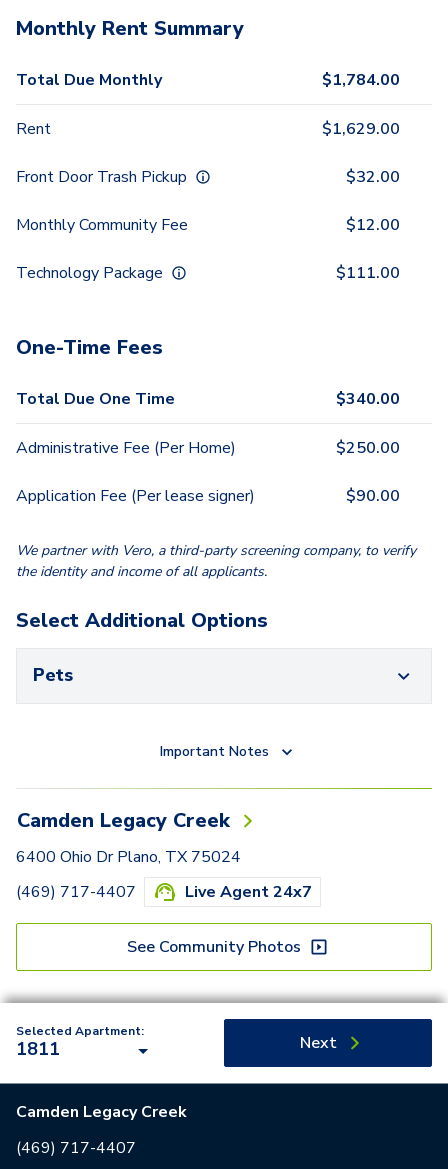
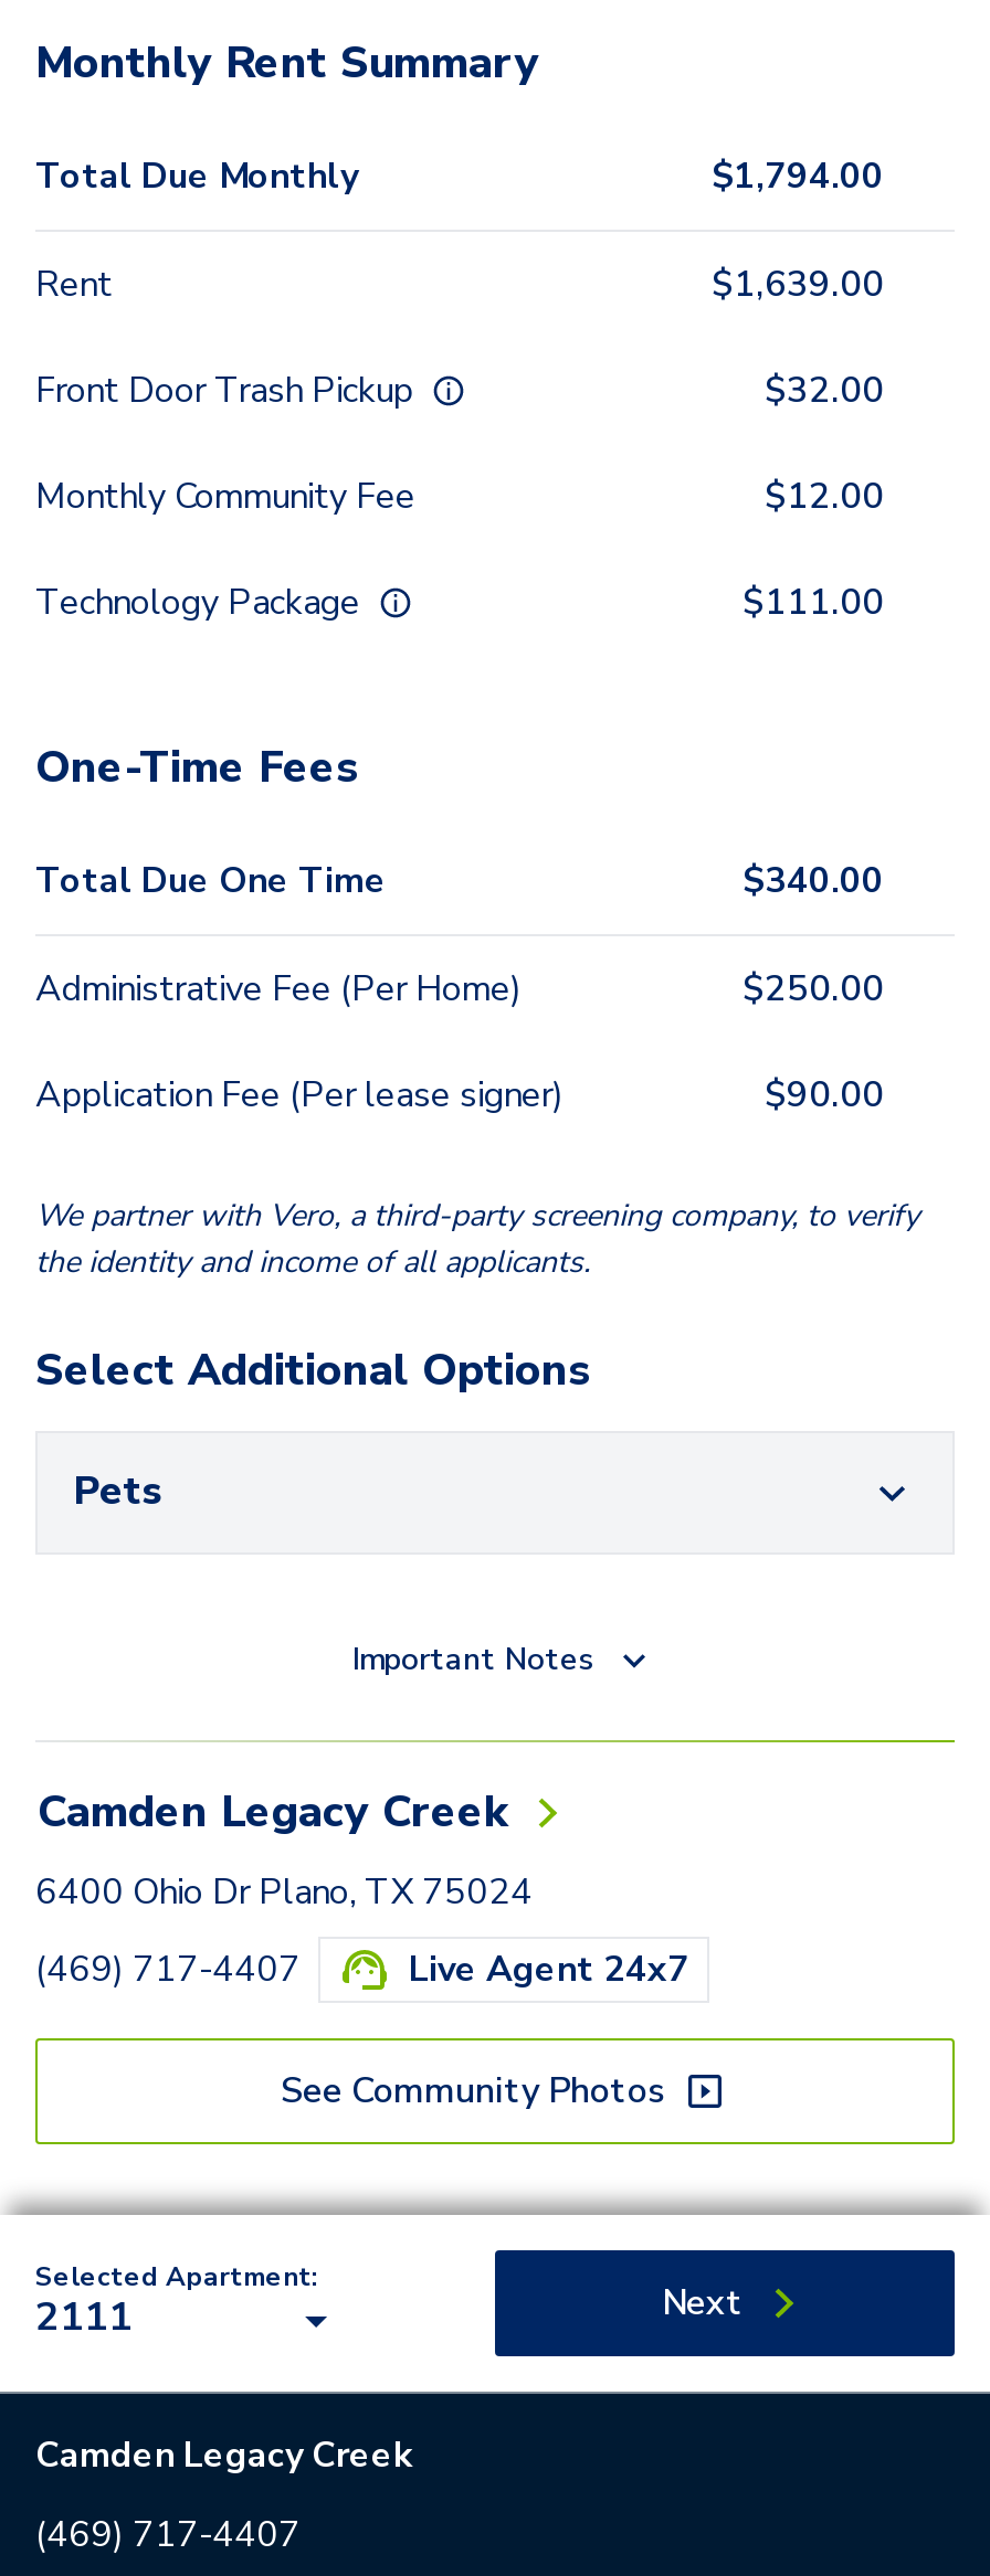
- $1,784.00
+ $1,794.00

- $1,629.00
+ $1,639.00

- 1811
+ 2111
